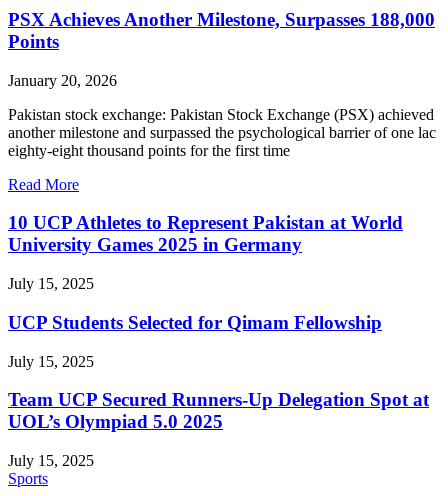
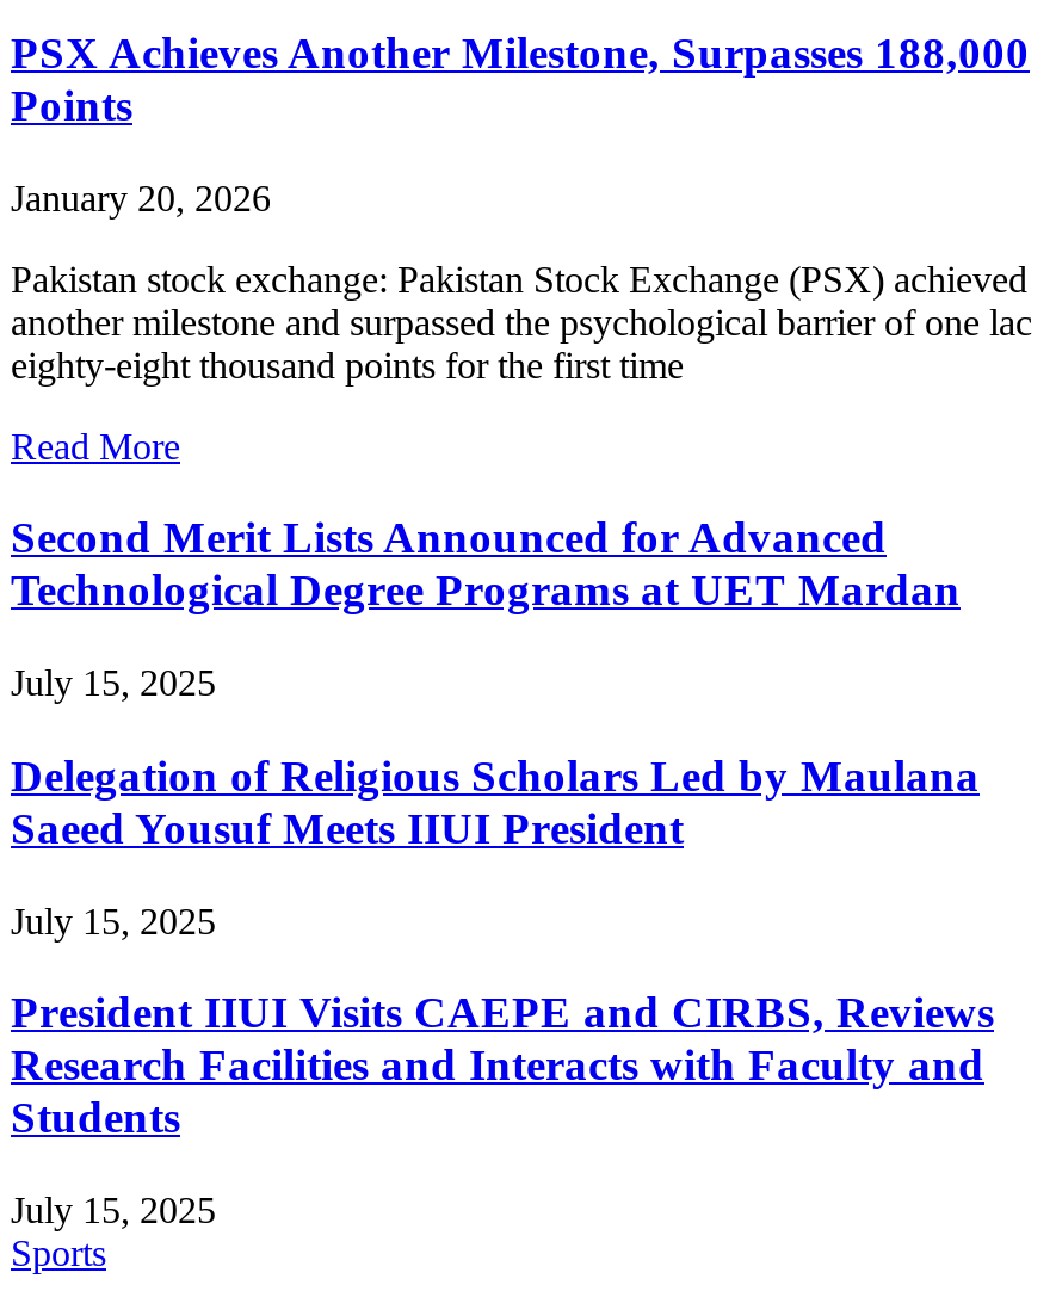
- 10 UCP Athletes to Represent Pakistan at World
- University Games 2025 in Germany
+ Second Merit Lists Announced for Advanced
+ Technological Degree Programs at UET Mardan

- UCP Students Selected for Qimam Fellowship
+ Delegation of Religious Scholars Led by Maulana
+ Saeed Yousuf Meets IIUI President

- Team UCP Secured Runners-Up Delegation Spot at
- UOL’s Olympiad 5.0 2025
+ President IIUI Visits CAEPE and CIRBS, Reviews
+ Research Facilities and Interacts with Faculty and
+ Students
